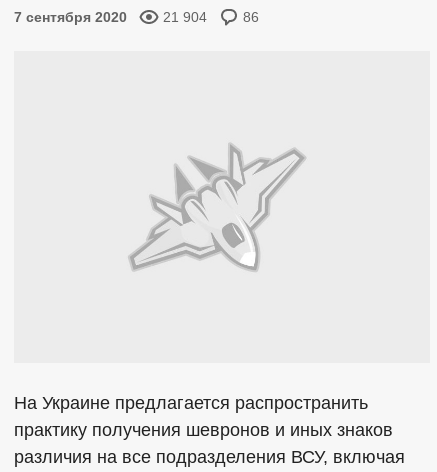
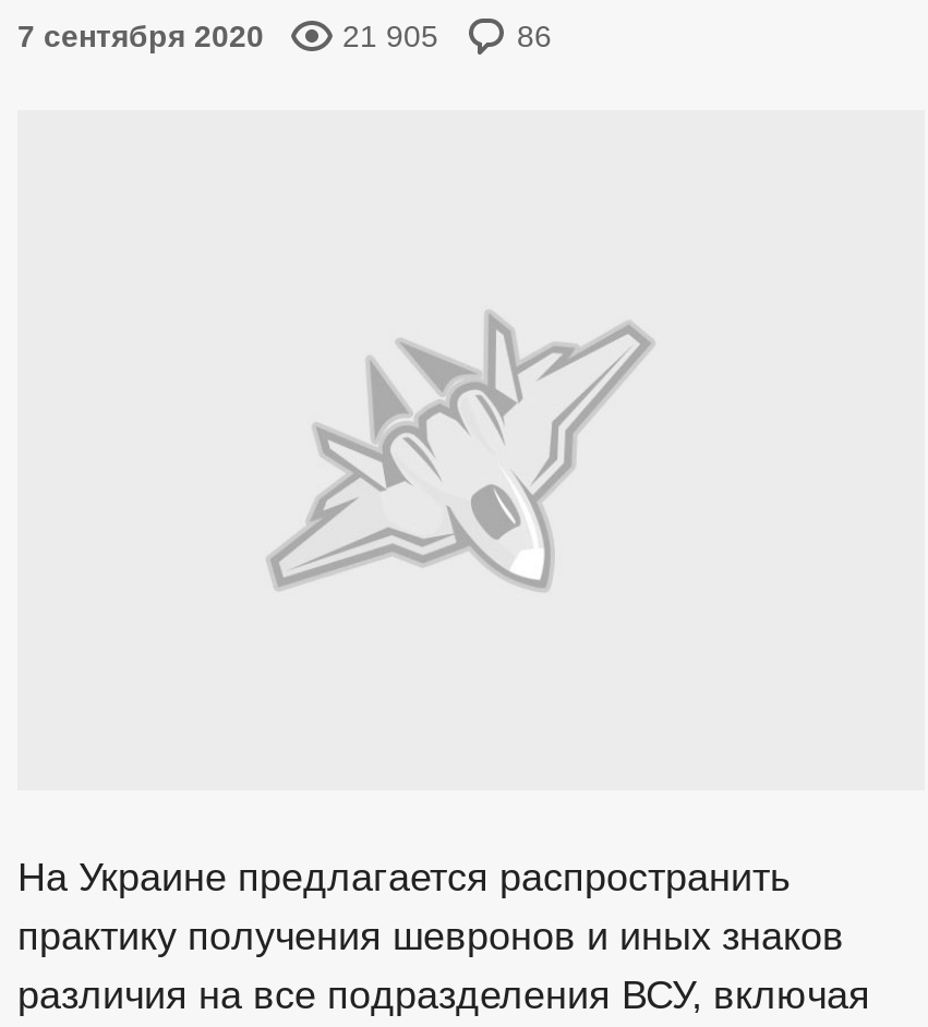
- 21 904
+ 21 905
